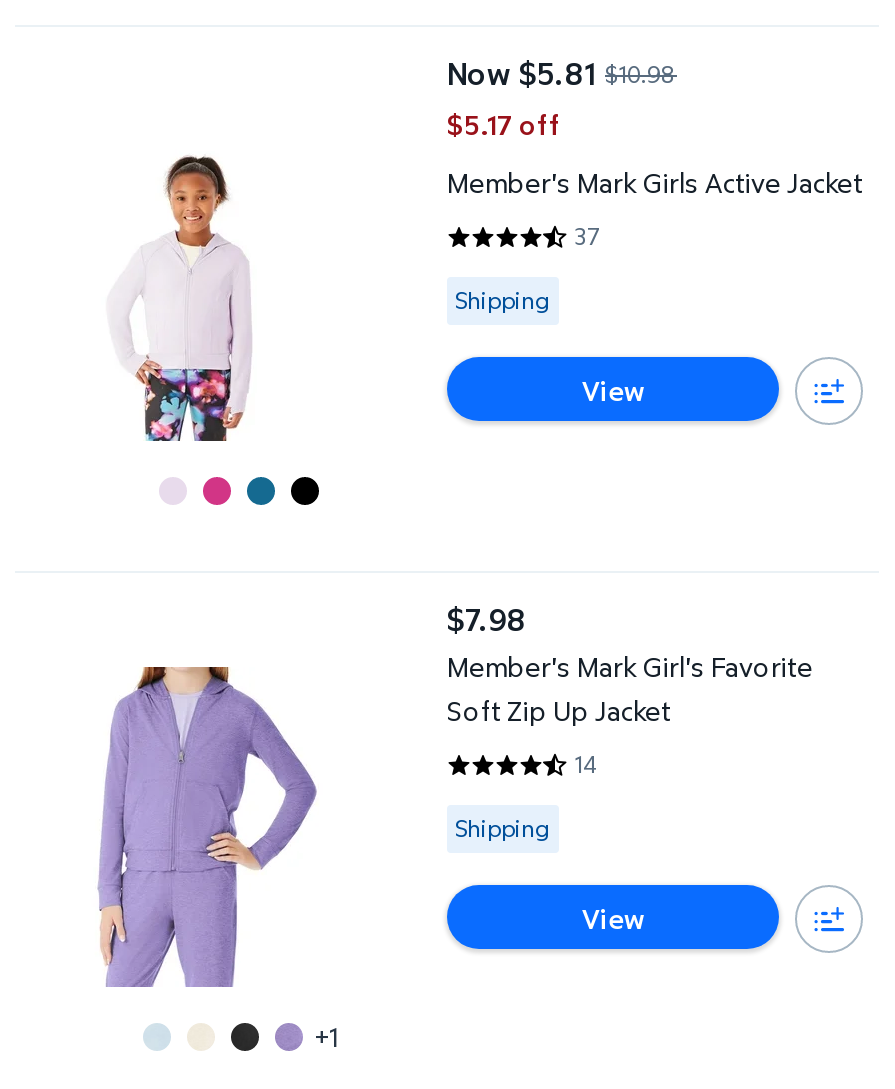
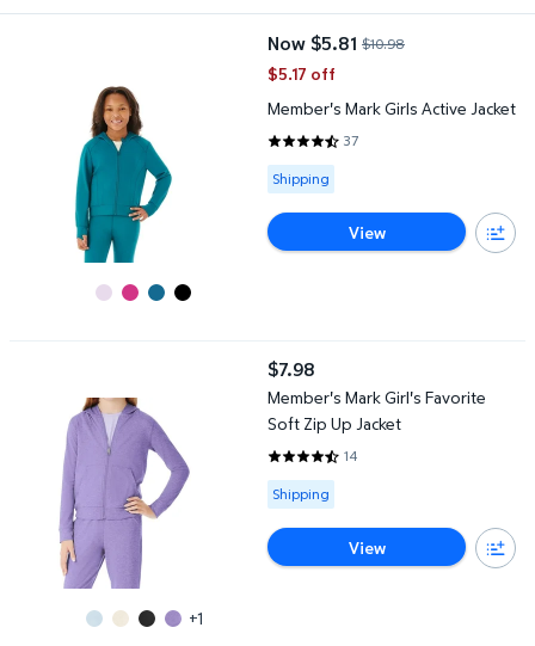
- [image]
+ [image]
